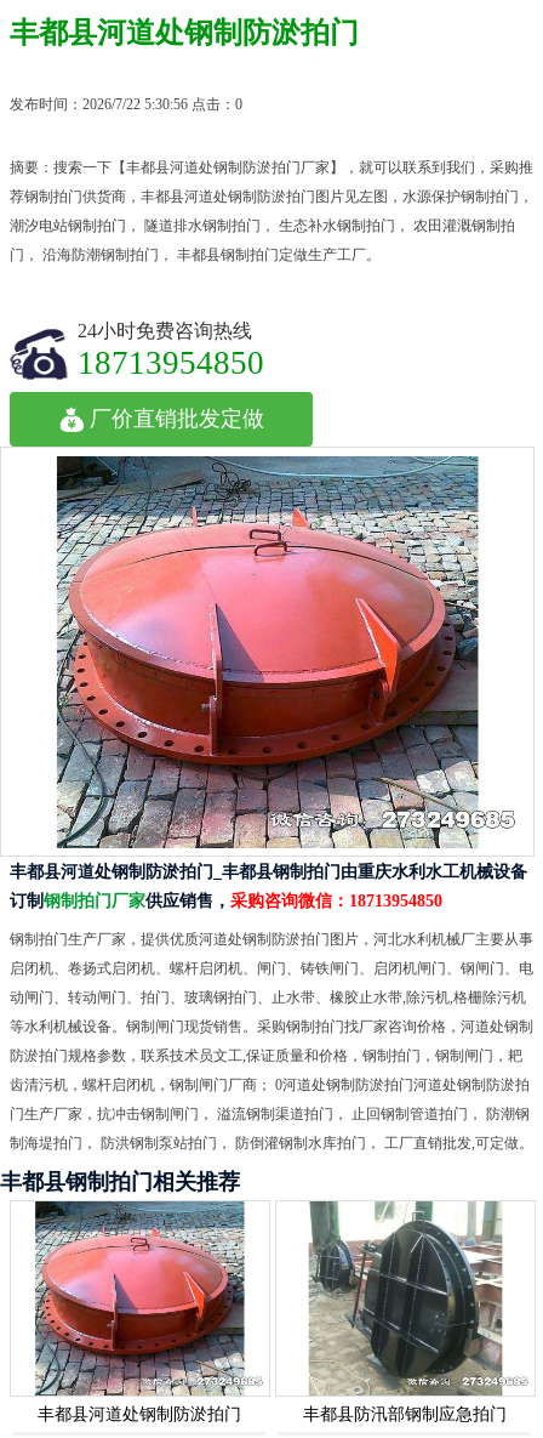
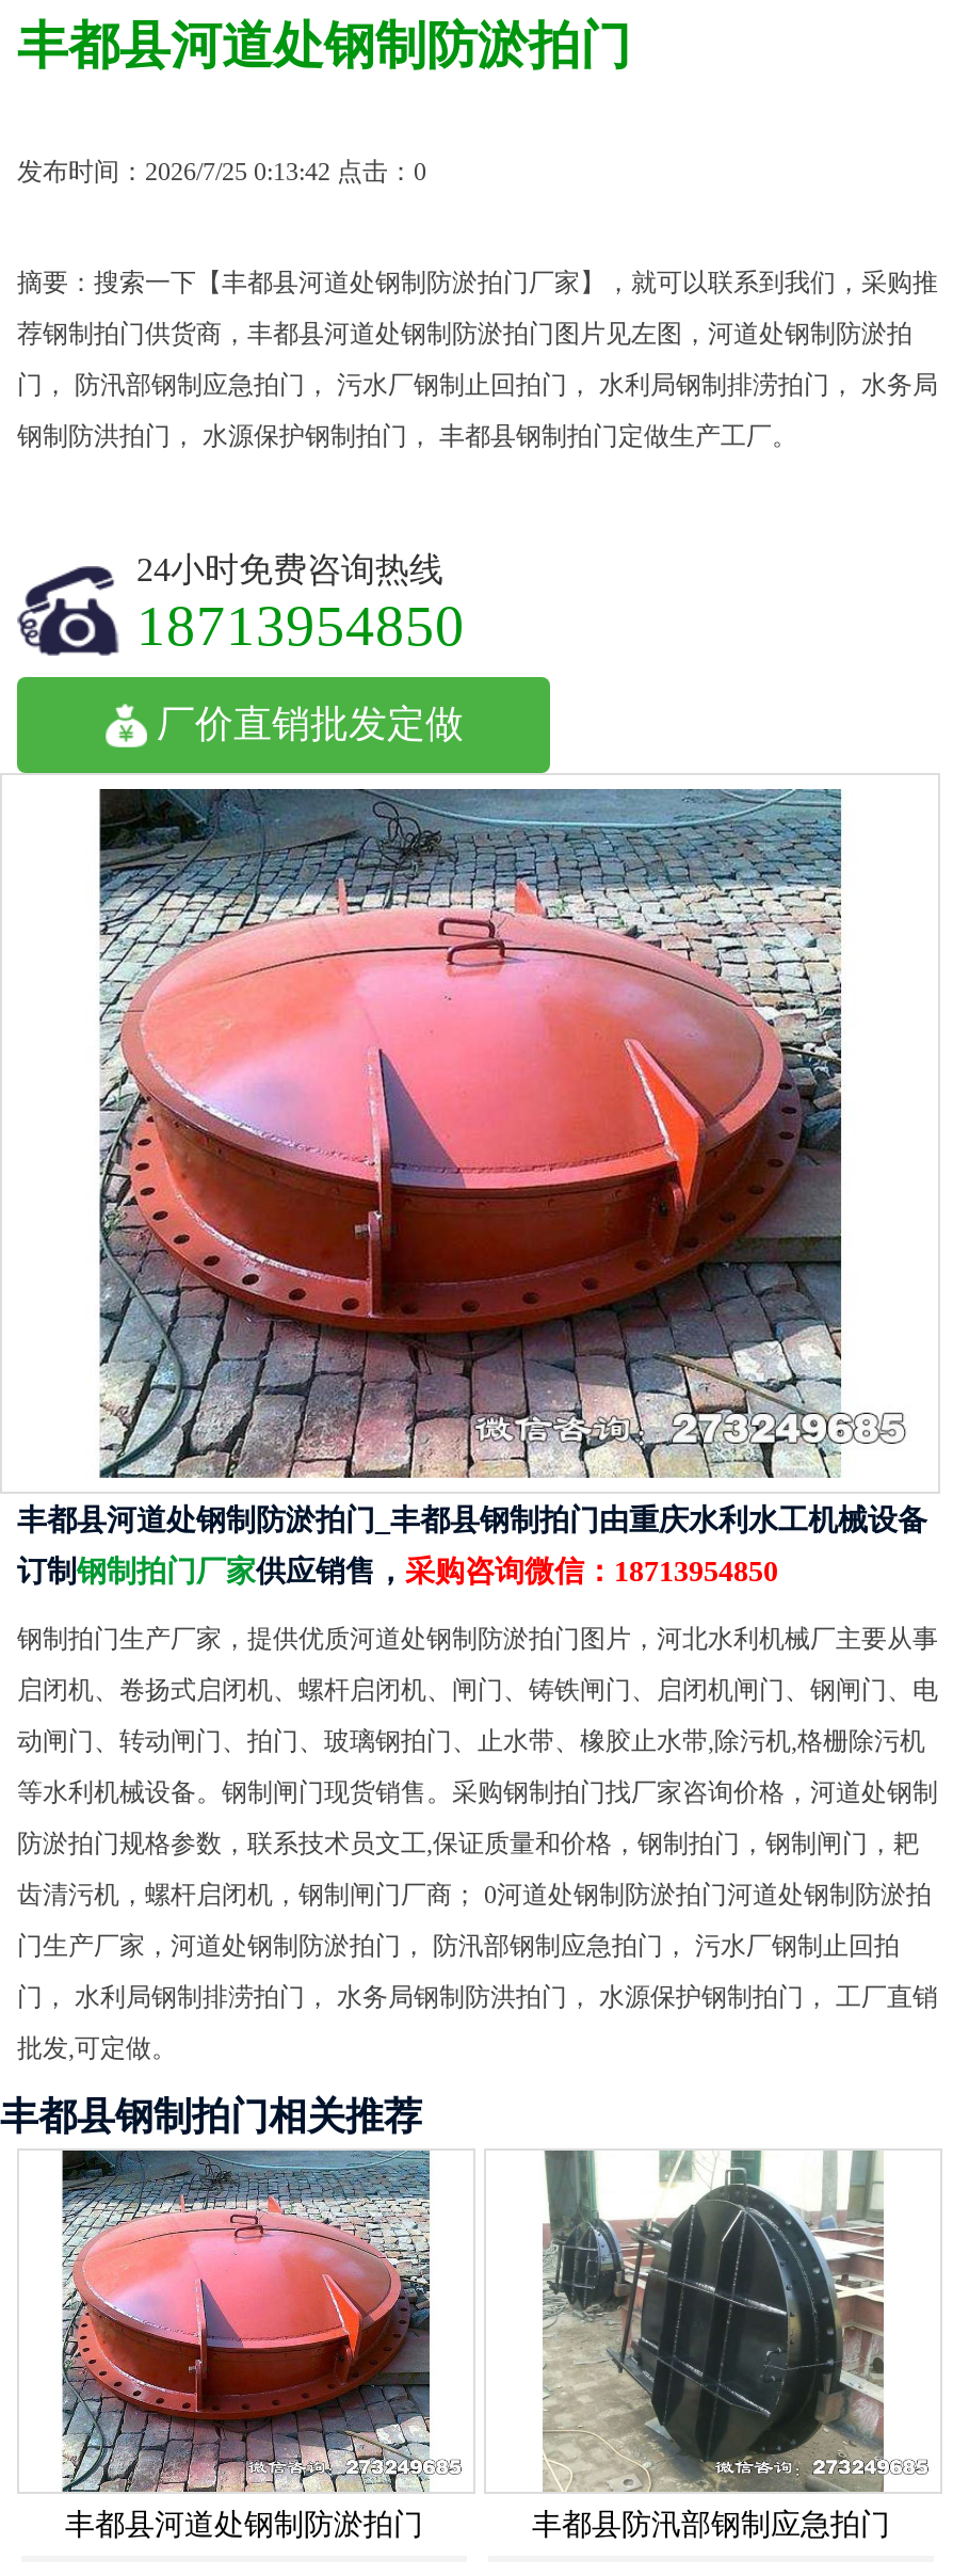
- 发布时间：2026/7/22 5:30:56 点击：0
+ 发布时间：2026/7/25 0:13:42 点击：0

- 荐钢制拍门供货商，丰都县河道处钢制防淤拍门图片见左图，水源保护钢制拍门，
+ 荐钢制拍门供货商，丰都县河道处钢制防淤拍门图片见左图，河道处钢制防淤拍

- 潮汐电站钢制拍门， 隧道排水钢制拍门， 生态补水钢制拍门， 农田灌溉钢制拍
+ 门， 防汛部钢制应急拍门， 污水厂钢制止回拍门， 水利局钢制排涝拍门， 水务局

- 门， 沿海防潮钢制拍门， 丰都县钢制拍门定做生产工厂。
+ 钢制防洪拍门， 水源保护钢制拍门， 丰都县钢制拍门定做生产工厂。

- 门生产厂家，抗冲击钢制闸门， 溢流钢制渠道拍门， 止回钢制管道拍门， 防潮钢
- 制海堤拍门， 防洪钢制泵站拍门， 防倒灌钢制水库拍门， 工厂直销批发,可定做。
+ 门生产厂家，河道处钢制防淤拍门， 防汛部钢制应急拍门， 污水厂钢制止回拍
+ 门， 水利局钢制排涝拍门， 水务局钢制防洪拍门， 水源保护钢制拍门， 工厂直销
+ 批发,可定做。
